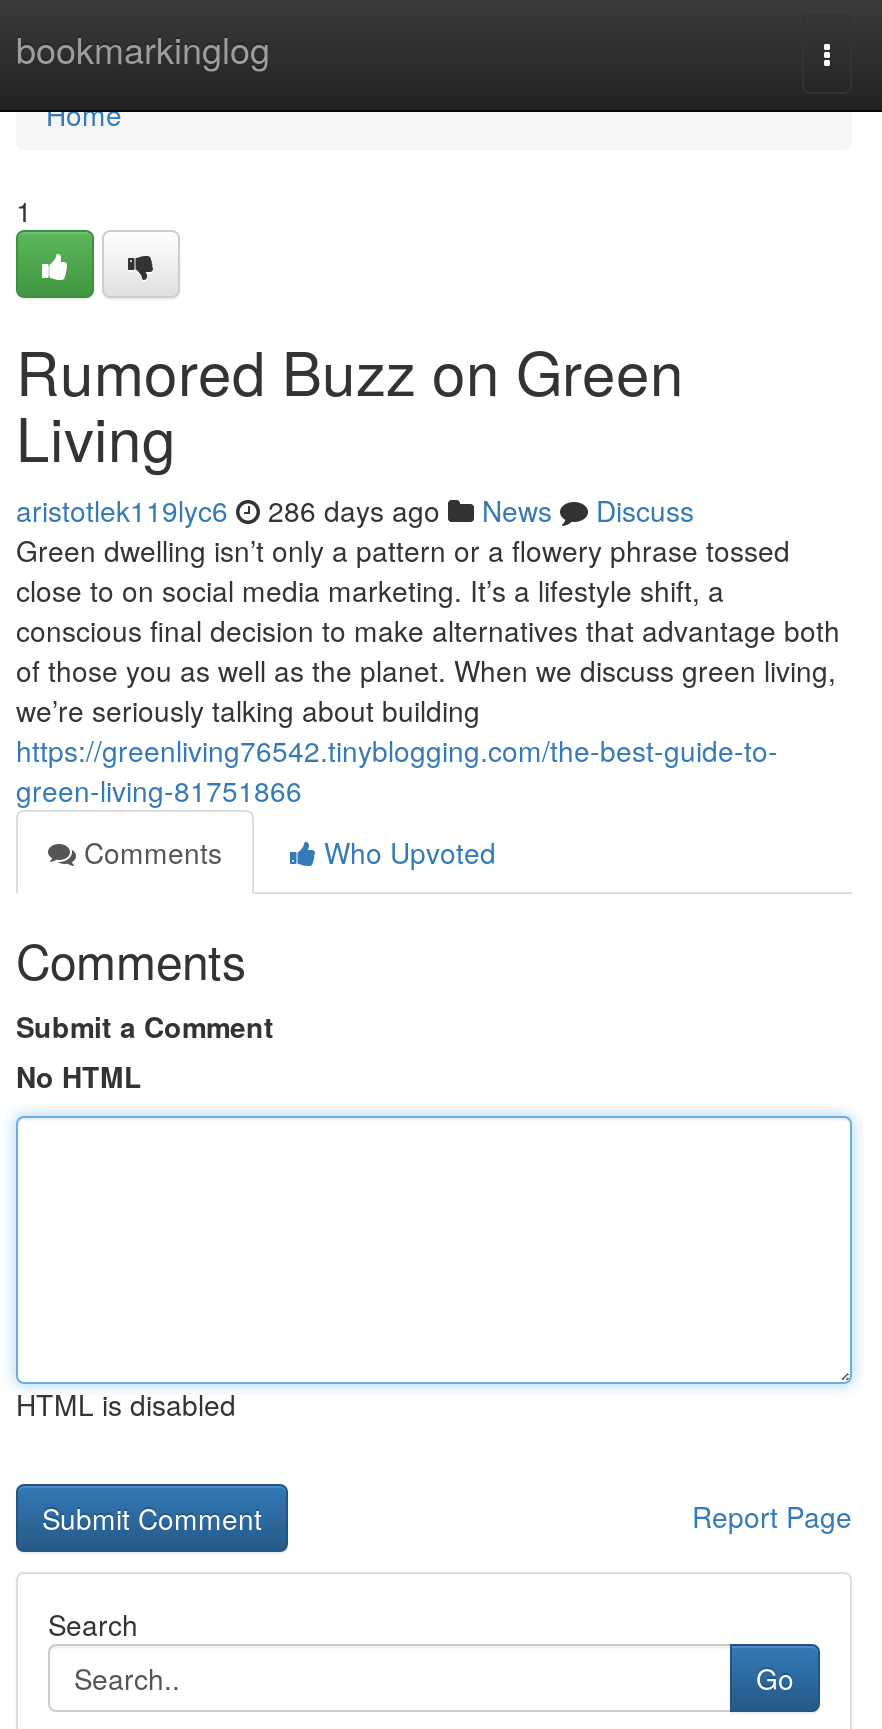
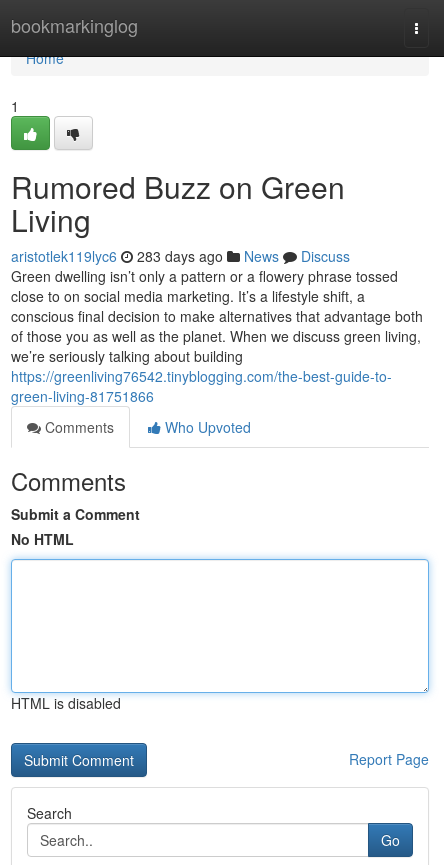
- aristotlek119lyc6 286 days ago News Discuss
+ aristotlek119lyc6 283 days ago News Discuss
